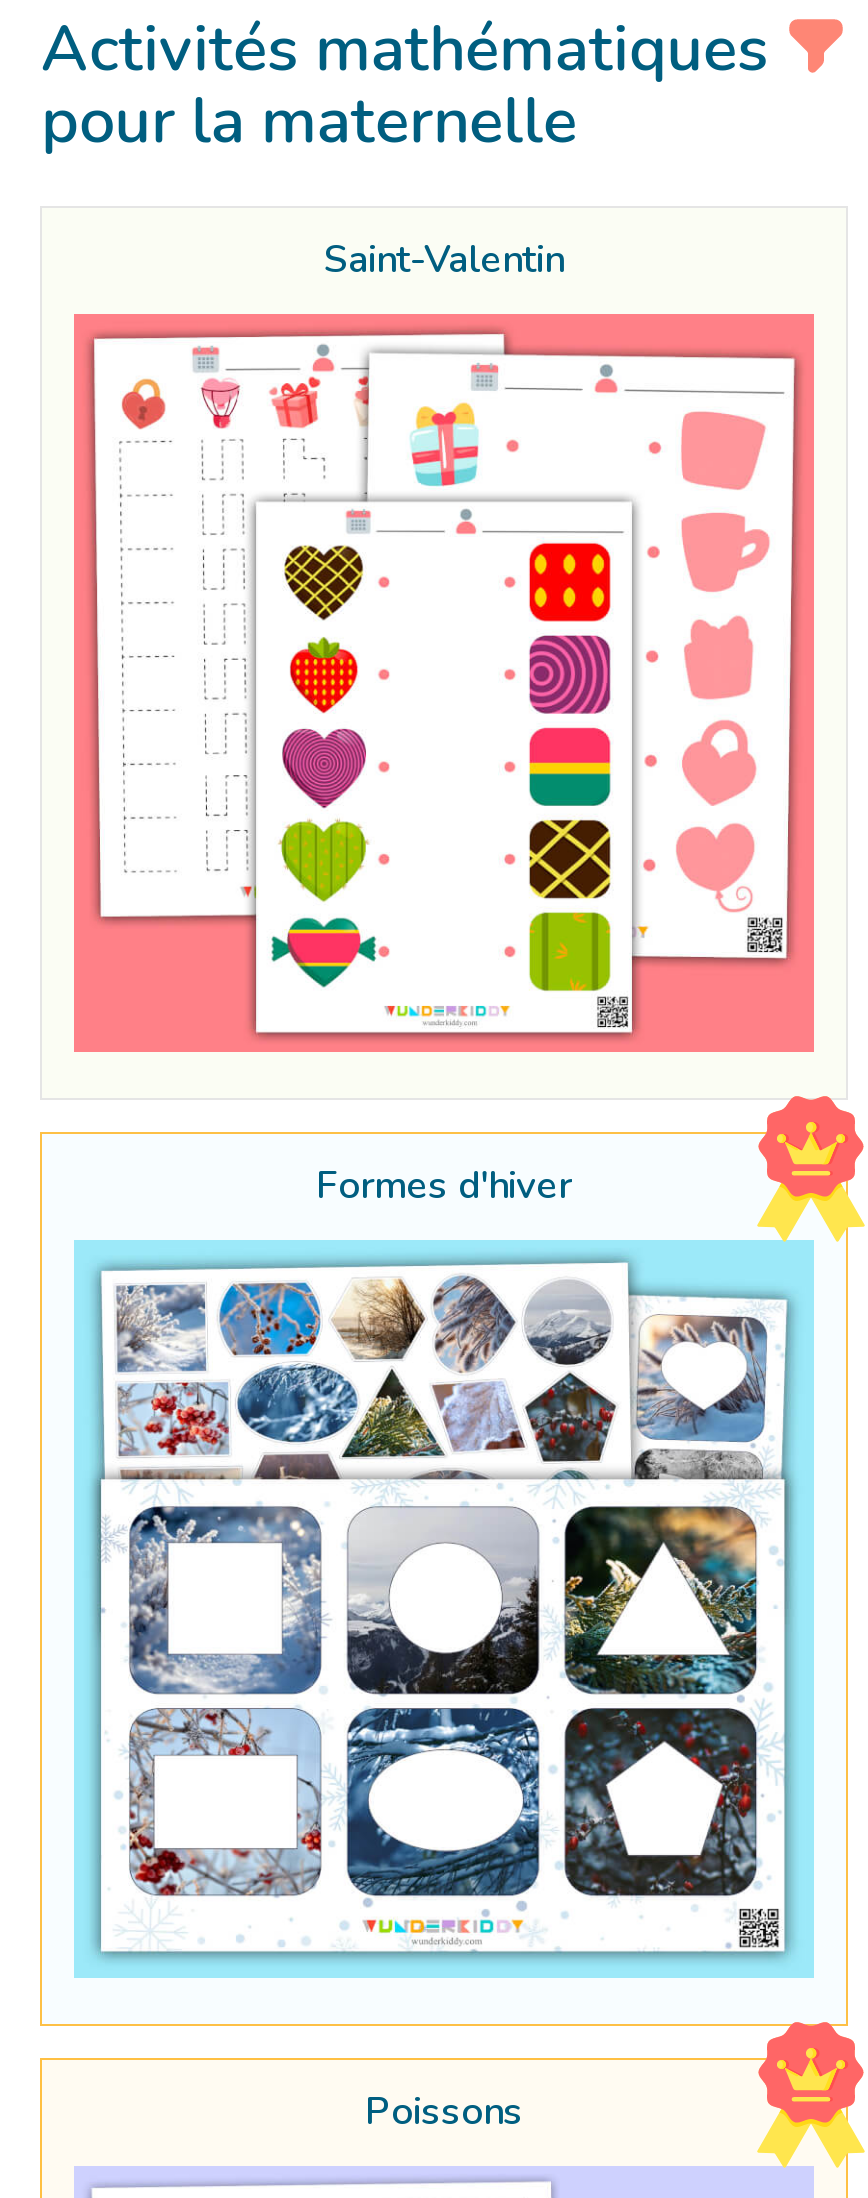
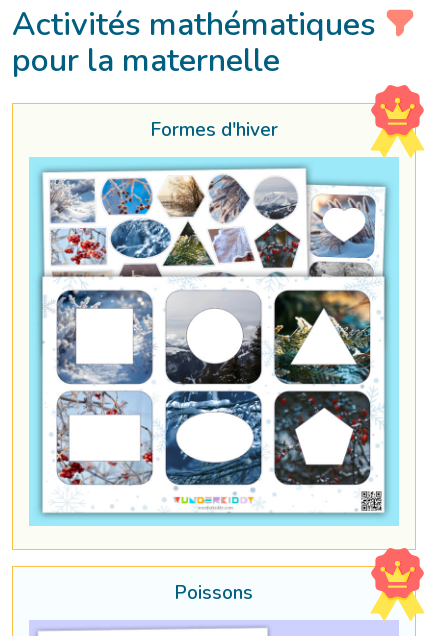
- Saint-Valentin

- [image]
